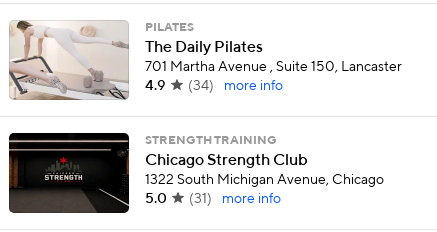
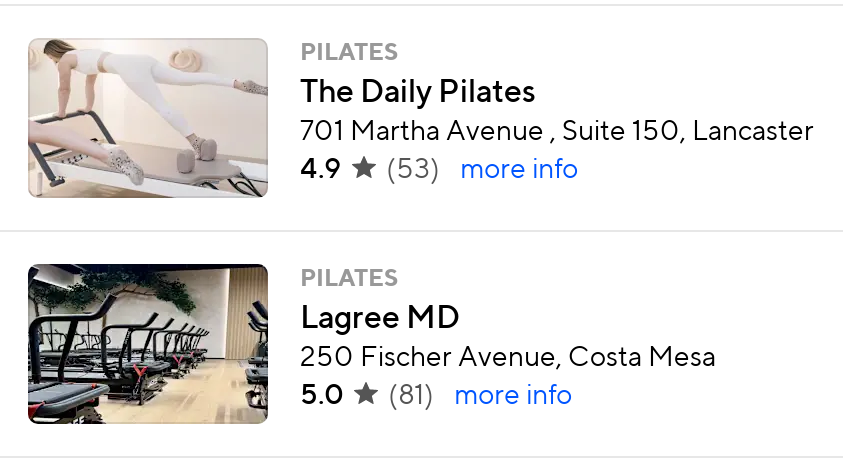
- 4.9 (34) more info
+ 4.9 (53) more info

- [image]
- STRENGTH TRAINING
- Chicago Strength Club
- 1322 South Michigan Avenue, Chicago
+ [image]
+ PILATES
+ Lagree MD
+ 250 Fischer Avenue, Costa Mesa

- 5.0 (31) more info
+ 5.0 (81) more info
